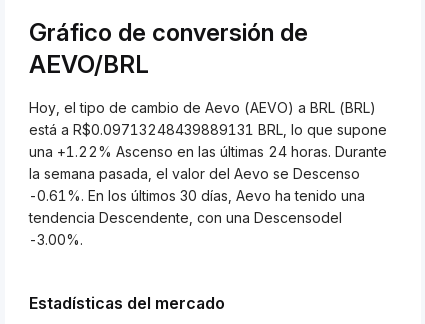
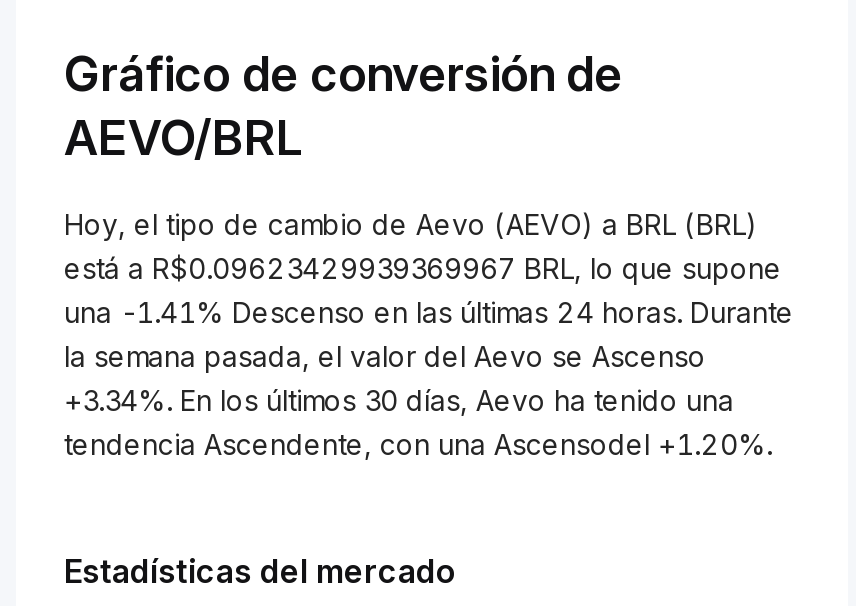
- está a R$0.09713248439889131 BRL, lo que supone
- una +1.22% Ascenso en las últimas 24 horas. Durante
- la semana pasada, el valor del Aevo se Descenso
- -0.61%. En los últimos 30 días, Aevo ha tenido una
- tendencia Descendente, con una Descensodel
- -3.00%.
+ está a R$0.09623429939369967 BRL, lo que supone
+ una -1.41% Descenso en las últimas 24 horas. Durante
+ la semana pasada, el valor del Aevo se Ascenso
+ +3.34%. En los últimos 30 días, Aevo ha tenido una
+ tendencia Ascendente, con una Ascensodel +1.20%.
